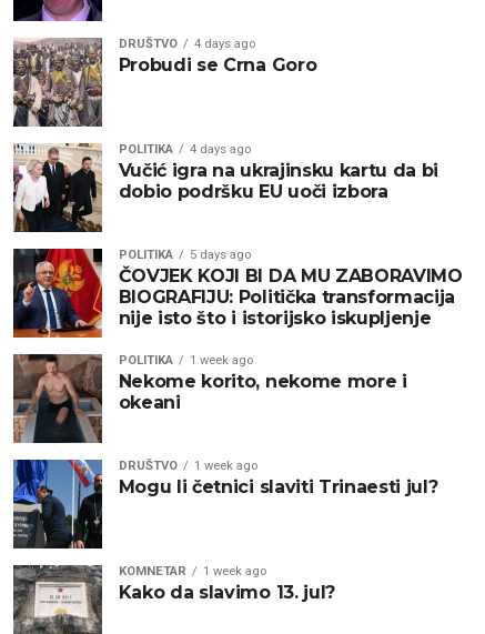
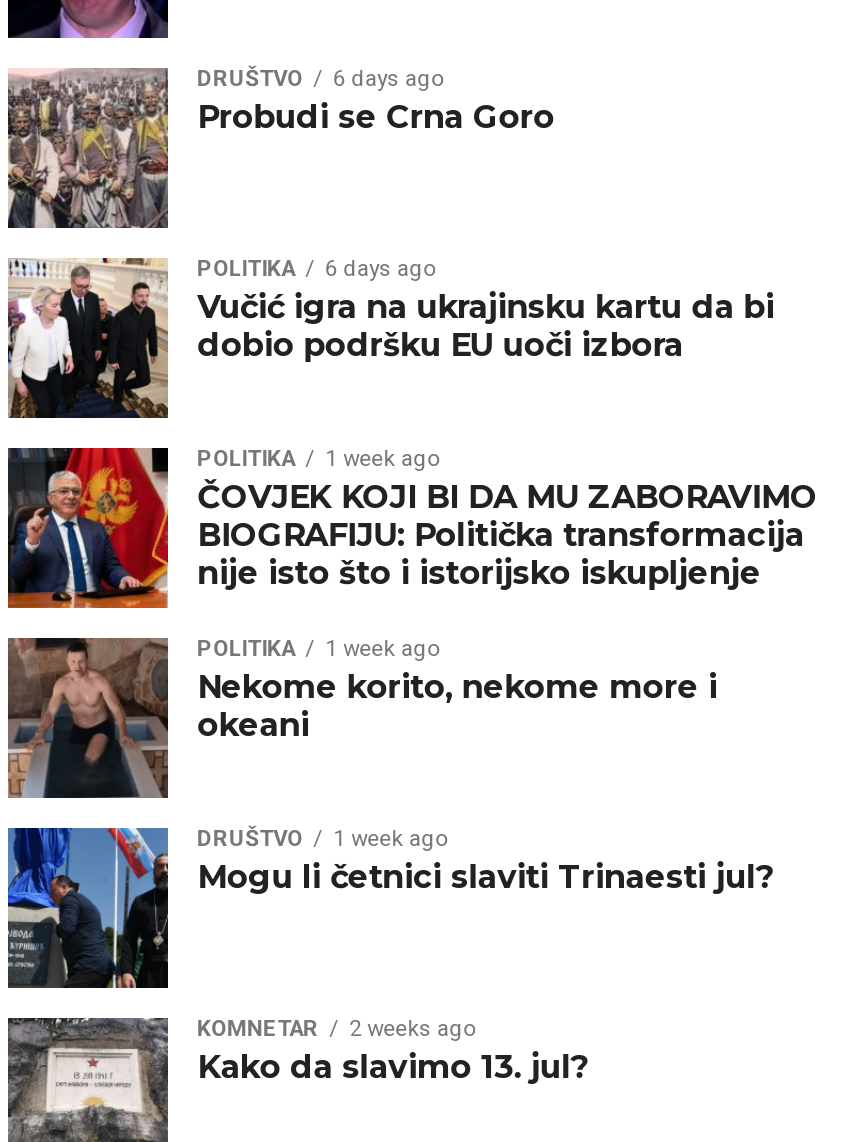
- DRUŠTVO 4 days ago
+ DRUŠTVO 6 days ago

- POLITIKA 4 days ago
+ POLITIKA 6 days ago

- POLITIKA 5 days ago
+ POLITIKA 1 week ago

- KOMNETAR 1 week ago
+ KOMNETAR 2 weeks ago
